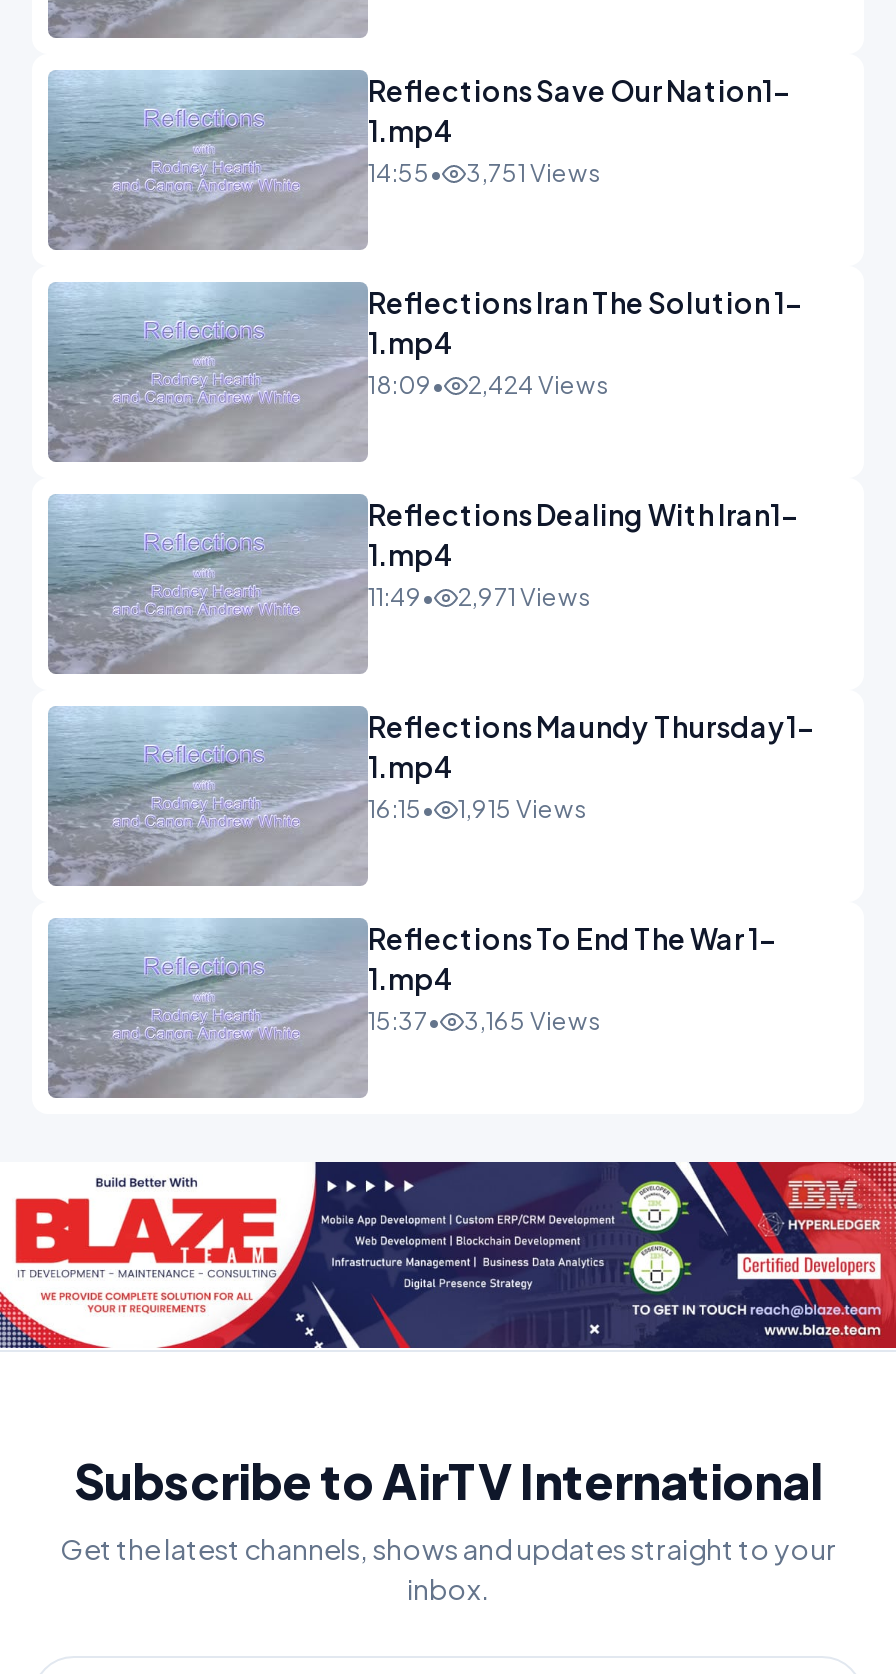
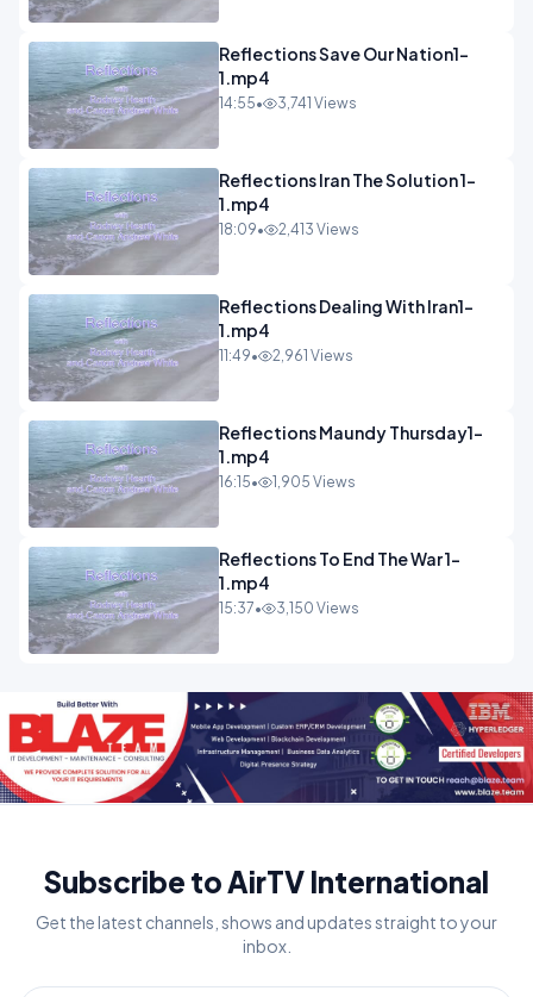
- 14:55• 3,751 Views
+ 14:55• 3,741 Views

- 18:09• 2,424 Views
+ 18:09• 2,413 Views

- 11:49• 2,971 Views
+ 11:49• 2,961 Views

- 16:15• 1,915 Views
+ 16:15• 1,905 Views

- 15:37• 3,165 Views
+ 15:37• 3,150 Views
